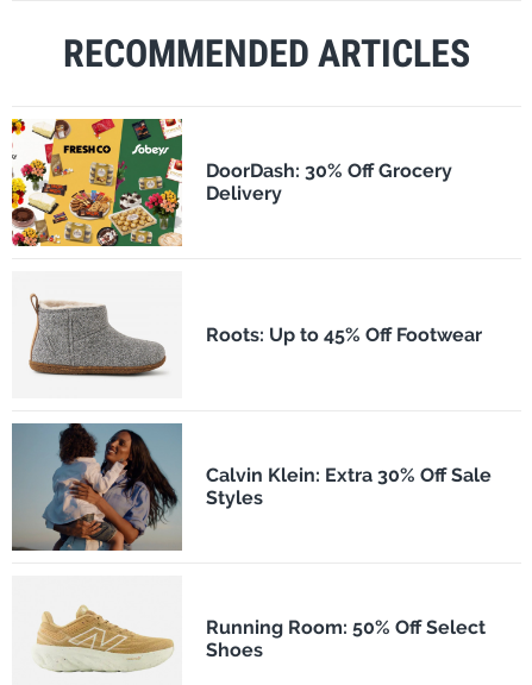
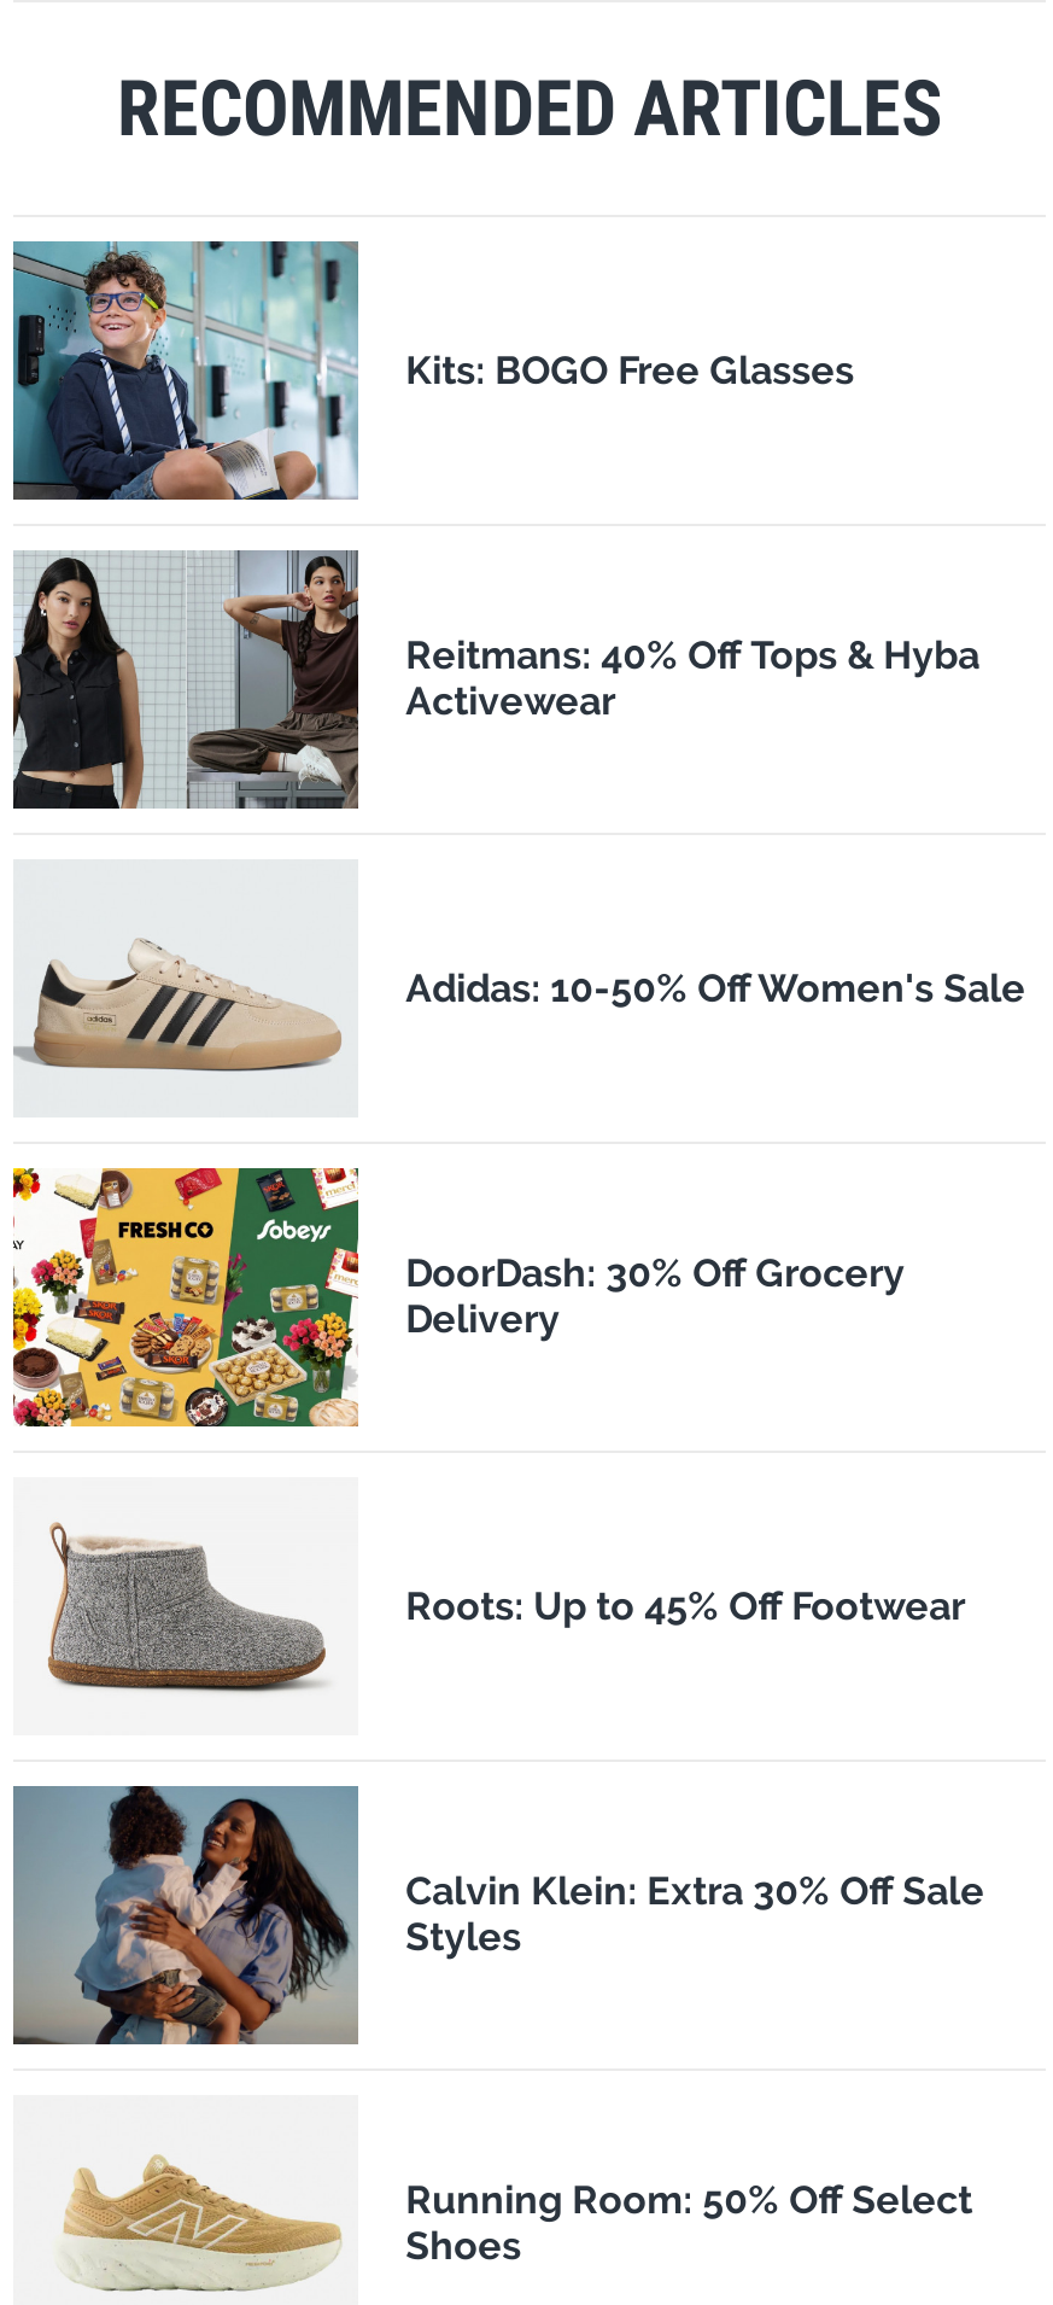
+ [image]
+ Kits: BOGO Free Glasses

+ [image]
+ Reitmans: 40% Off Tops & Hyba
+ Activewear

+ [image]
+ Adidas: 10-50% Off Women's Sale
